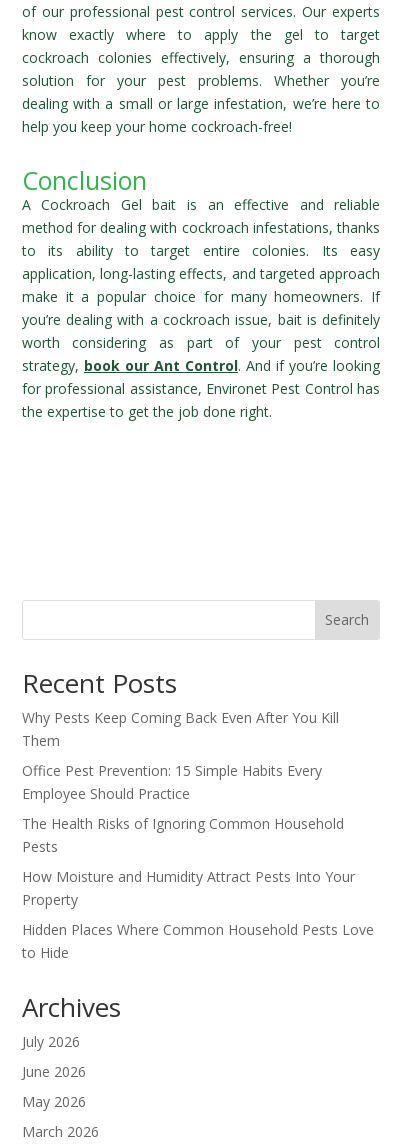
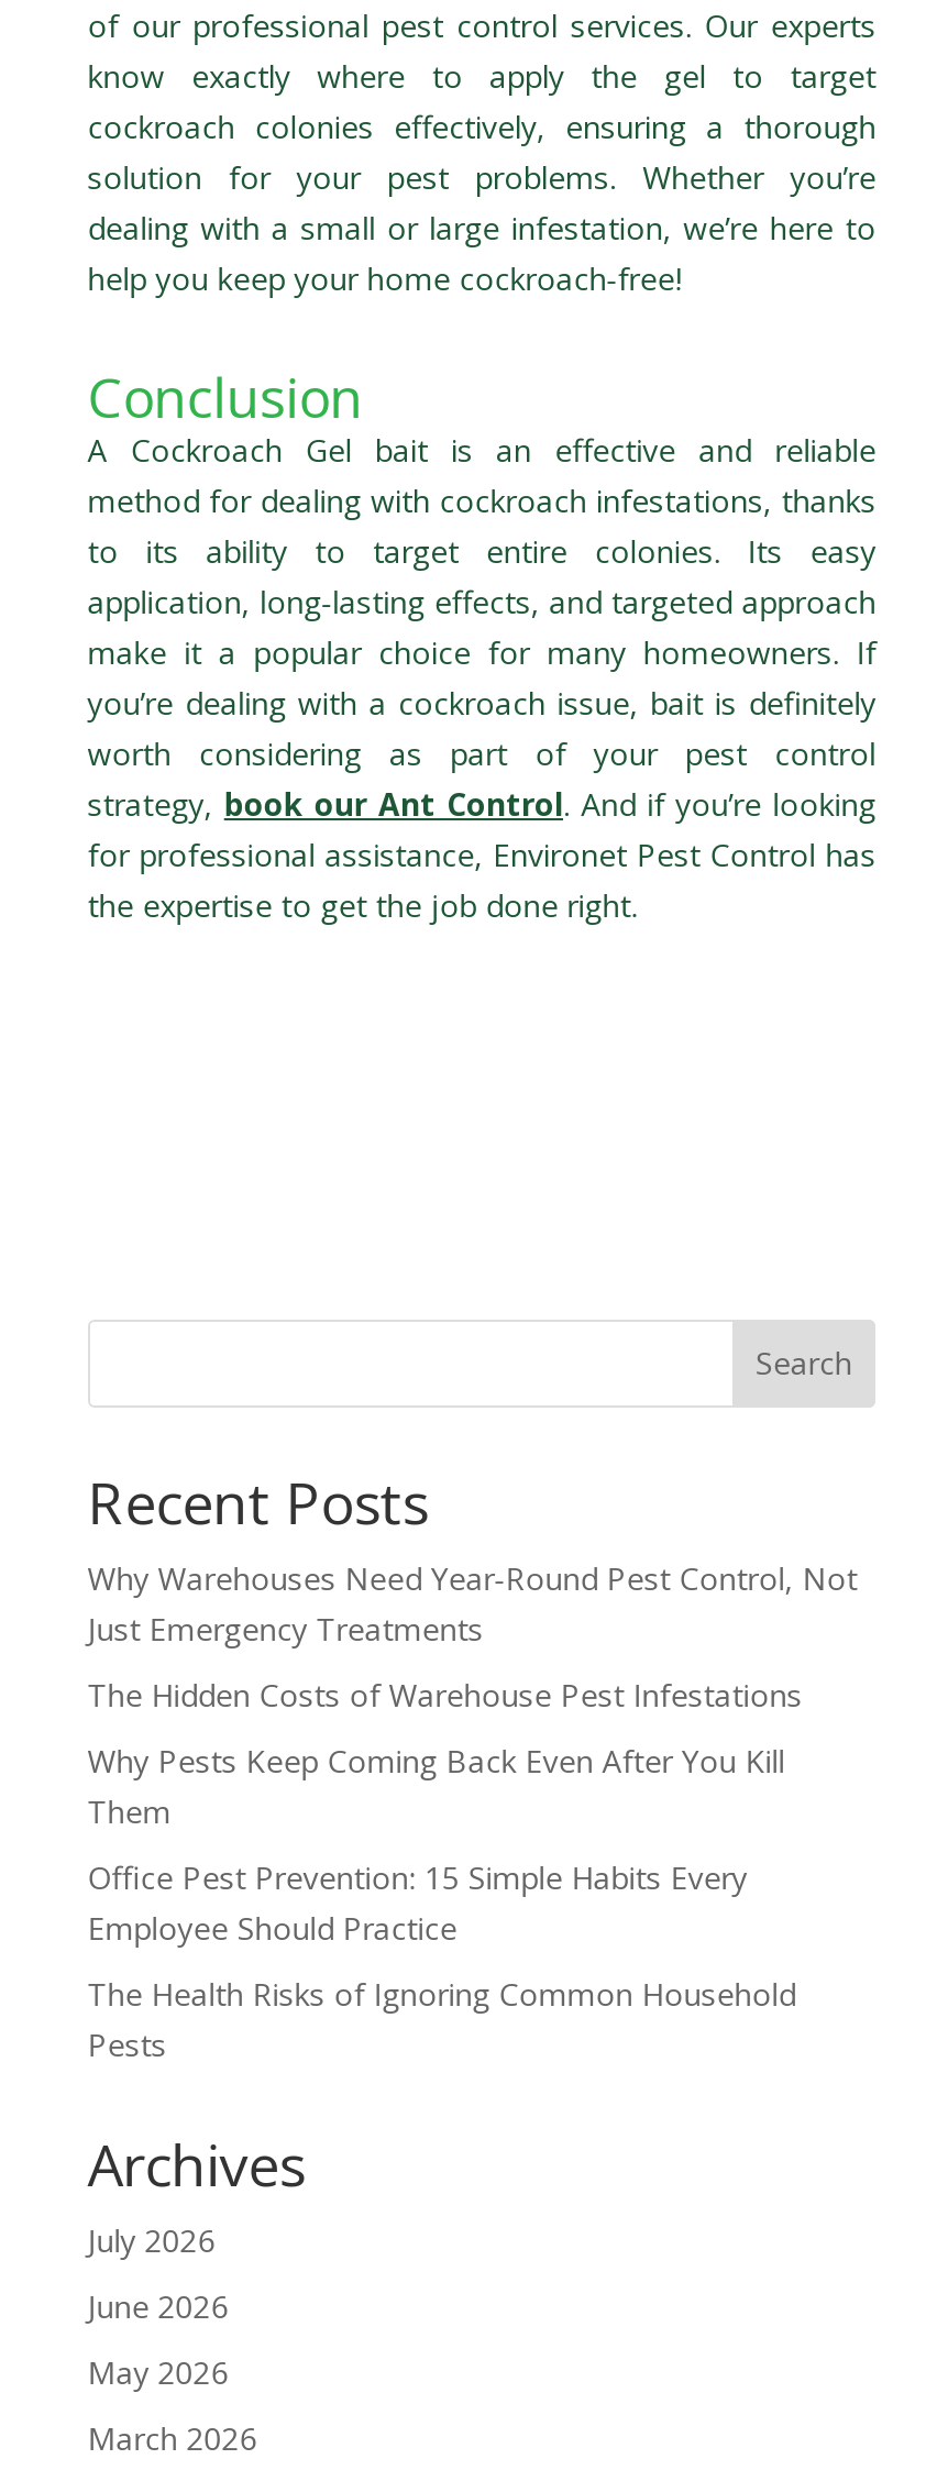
+ Why Warehouses Need Year-Round Pest Control, Not
+ Just Emergency Treatments
+ The Hidden Costs of Warehouse Pest Infestations

moved down: Why Pests Keep Coming Back Even After You Kill | Them | Office Pest Prevention: 15 Simple Habits Every | Employee Should Practice | The Health Risks of Ignoring Common Household | Pests

- How Moisture and Humidity Attract Pests Into Your
- Property
- Hidden Places Where Common Household Pests Love
- to Hide
